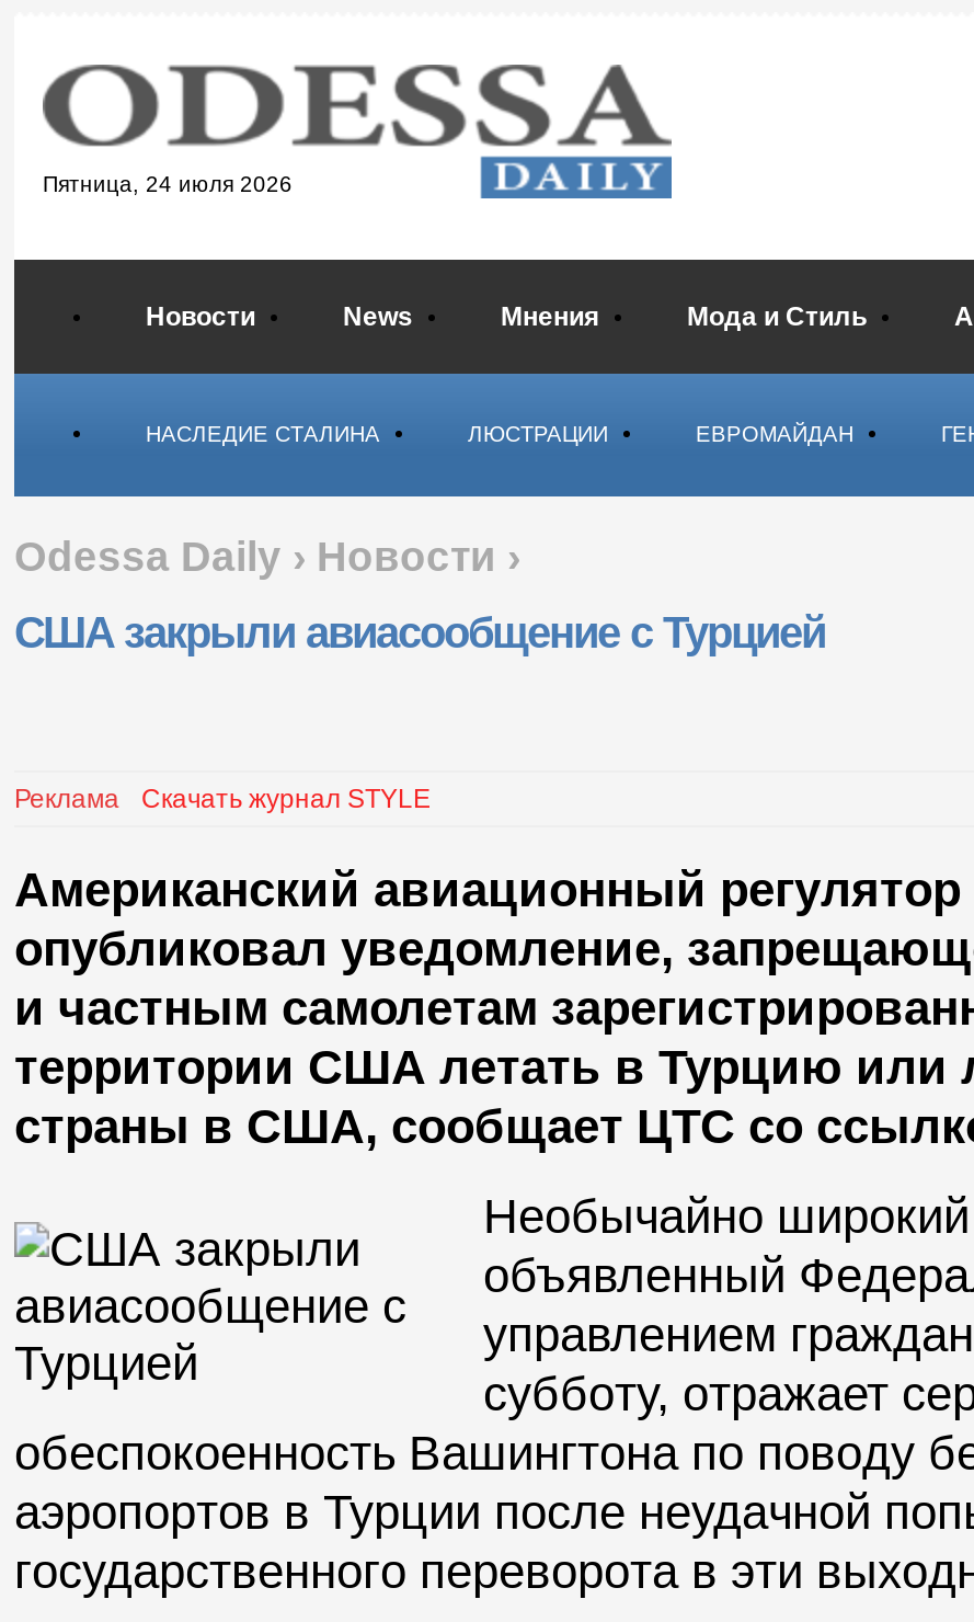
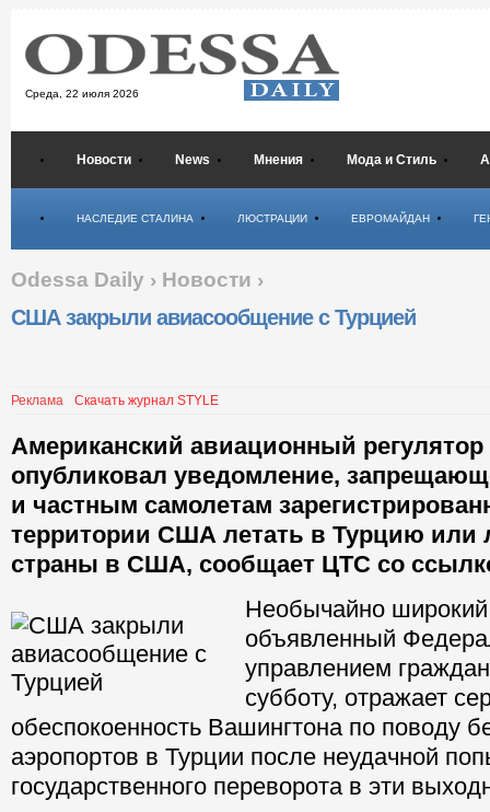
- Пятница, 24 июля 2026
+ Среда, 22 июля 2026
